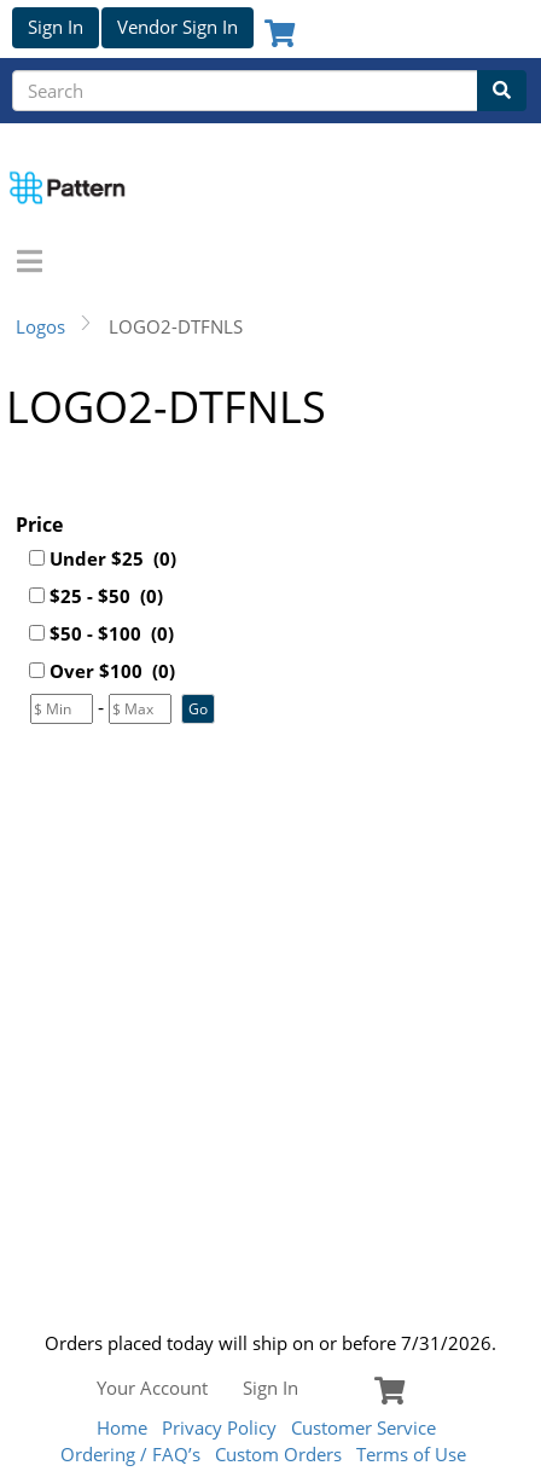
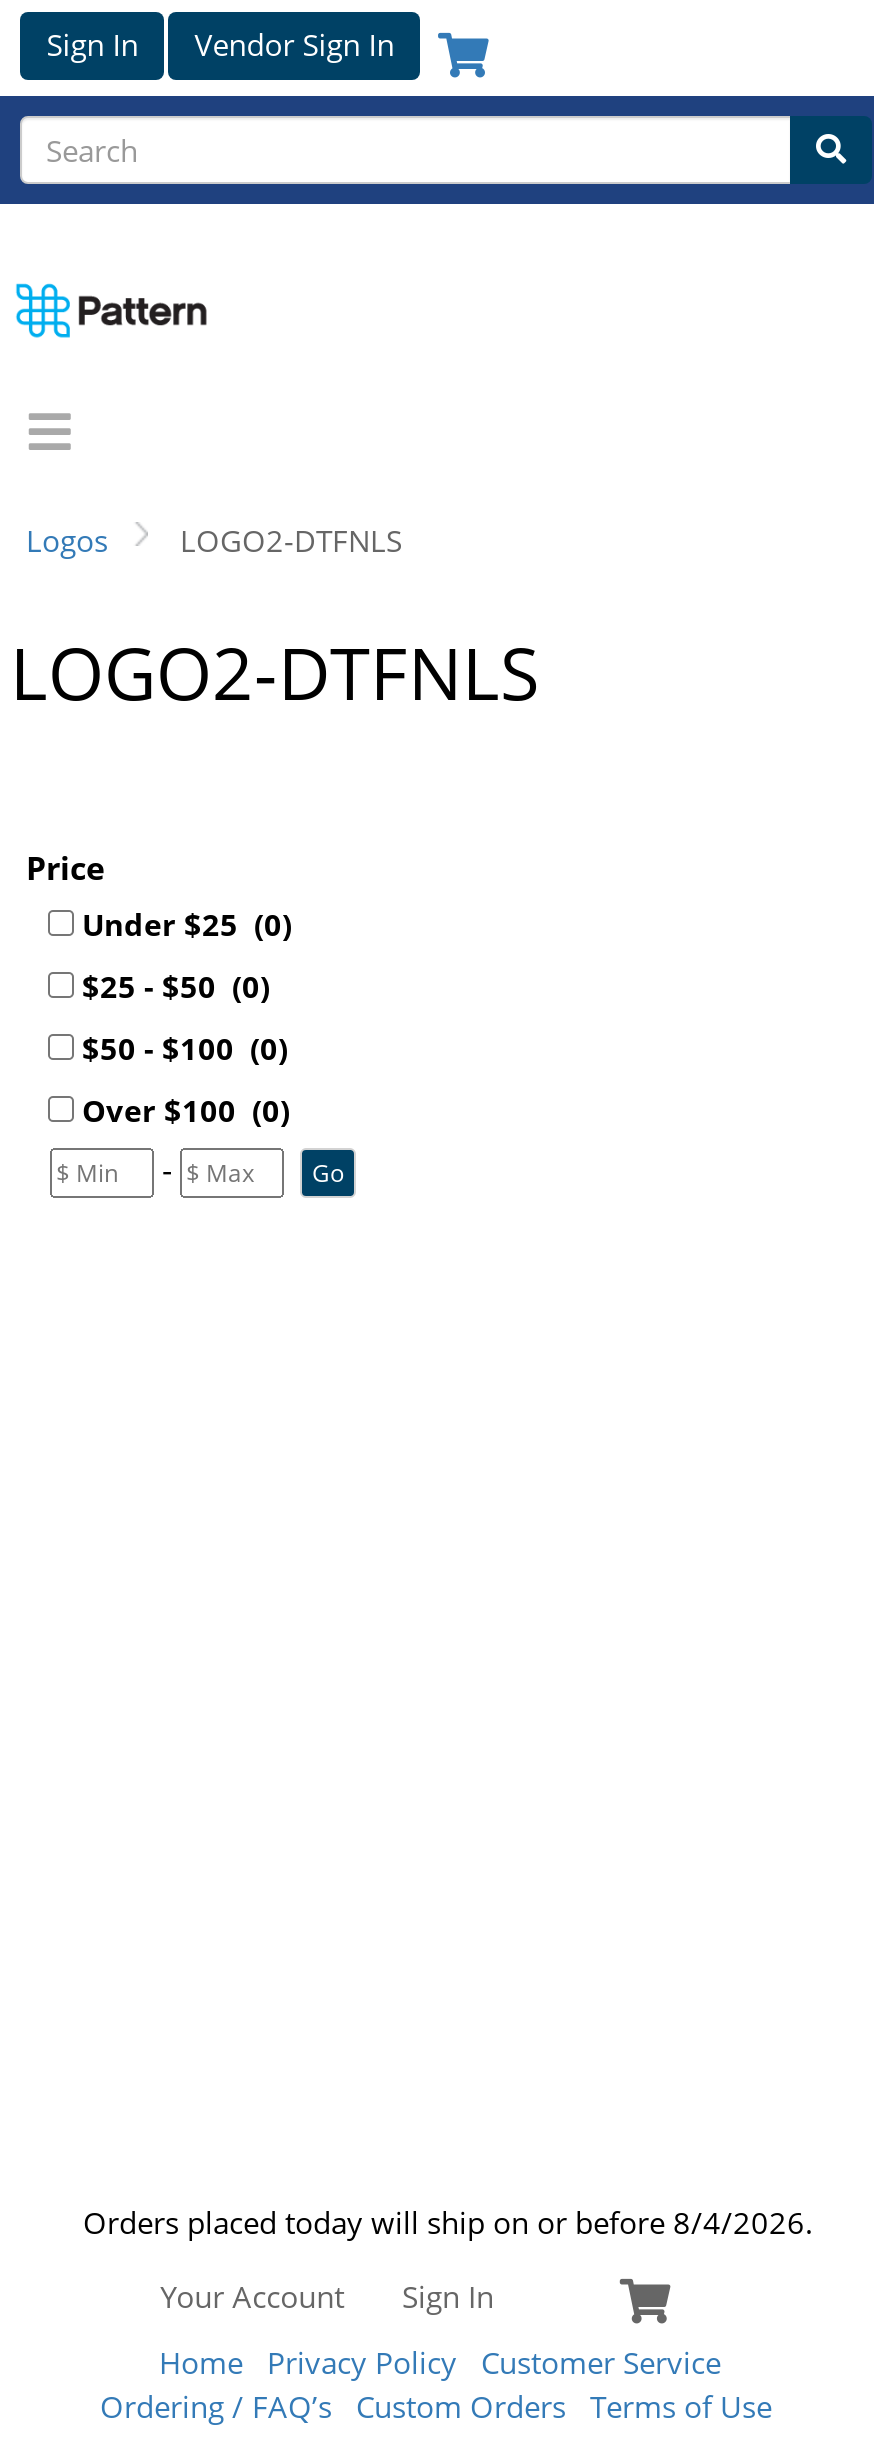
- Orders placed today will ship on or before 7/31/2026.
+ Orders placed today will ship on or before 8/4/2026.
